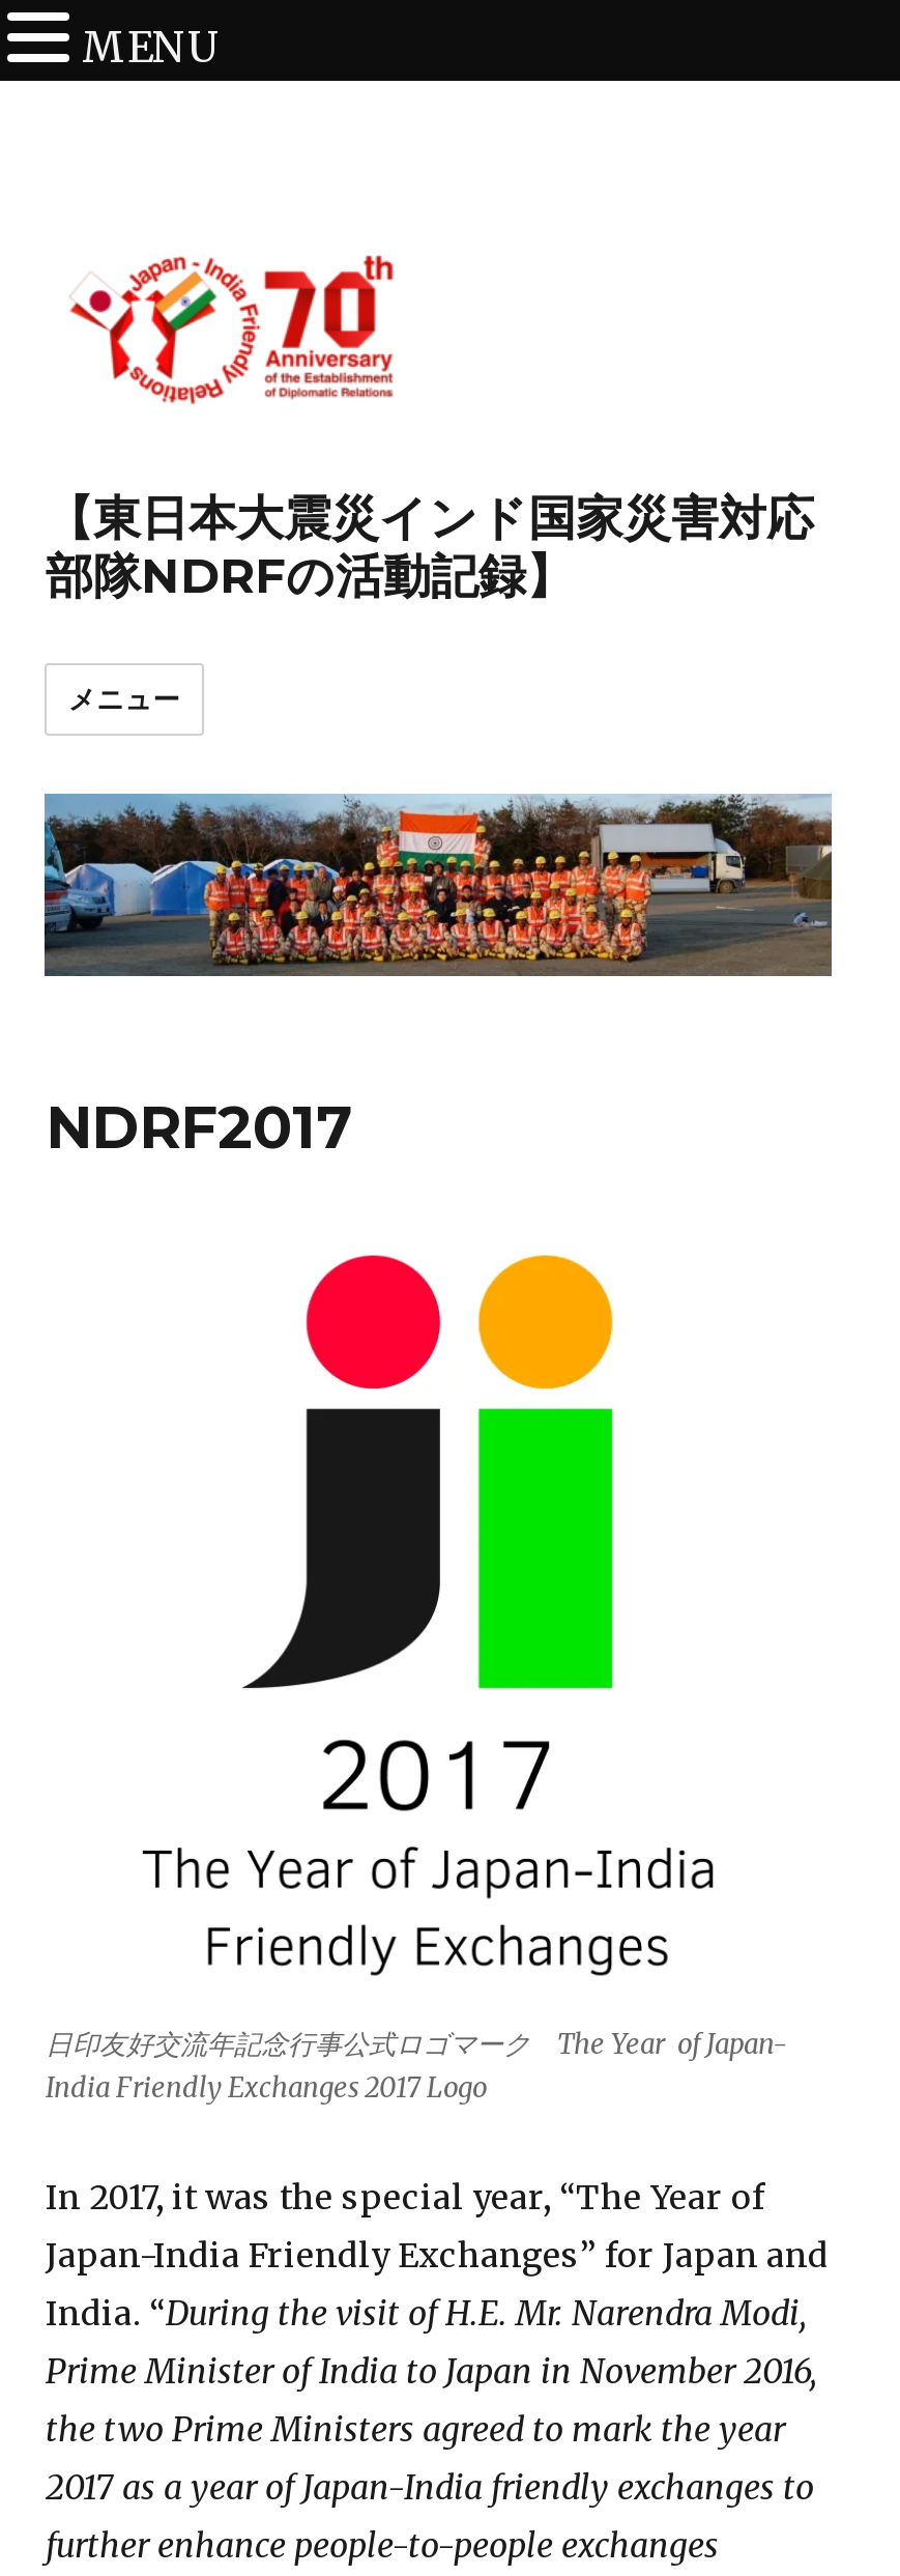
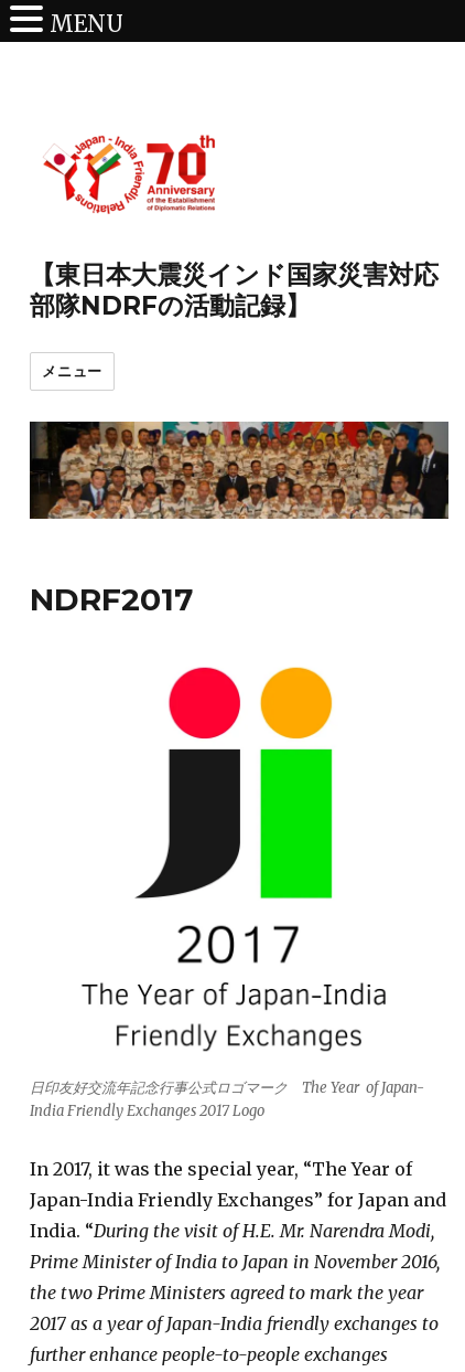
- [image]
+ [image]
